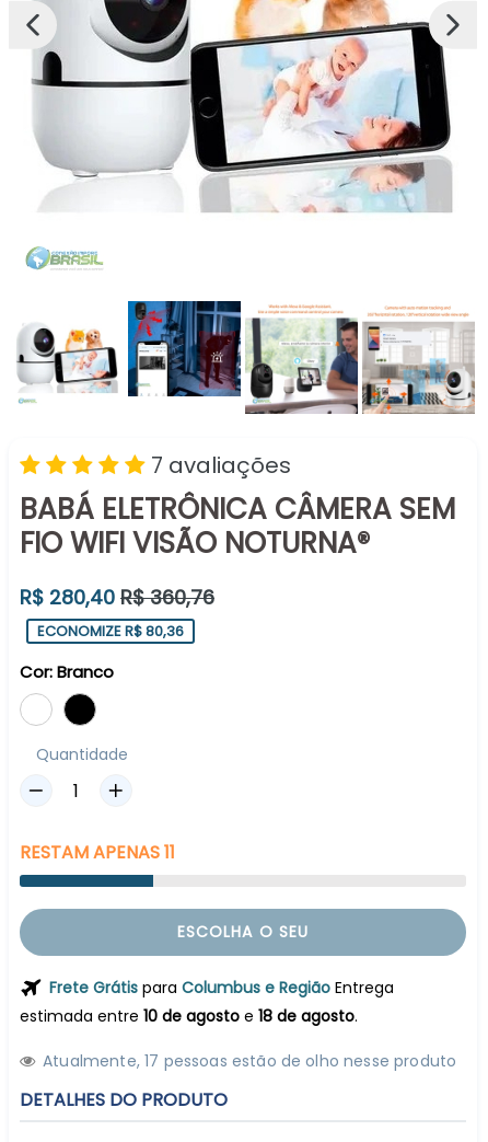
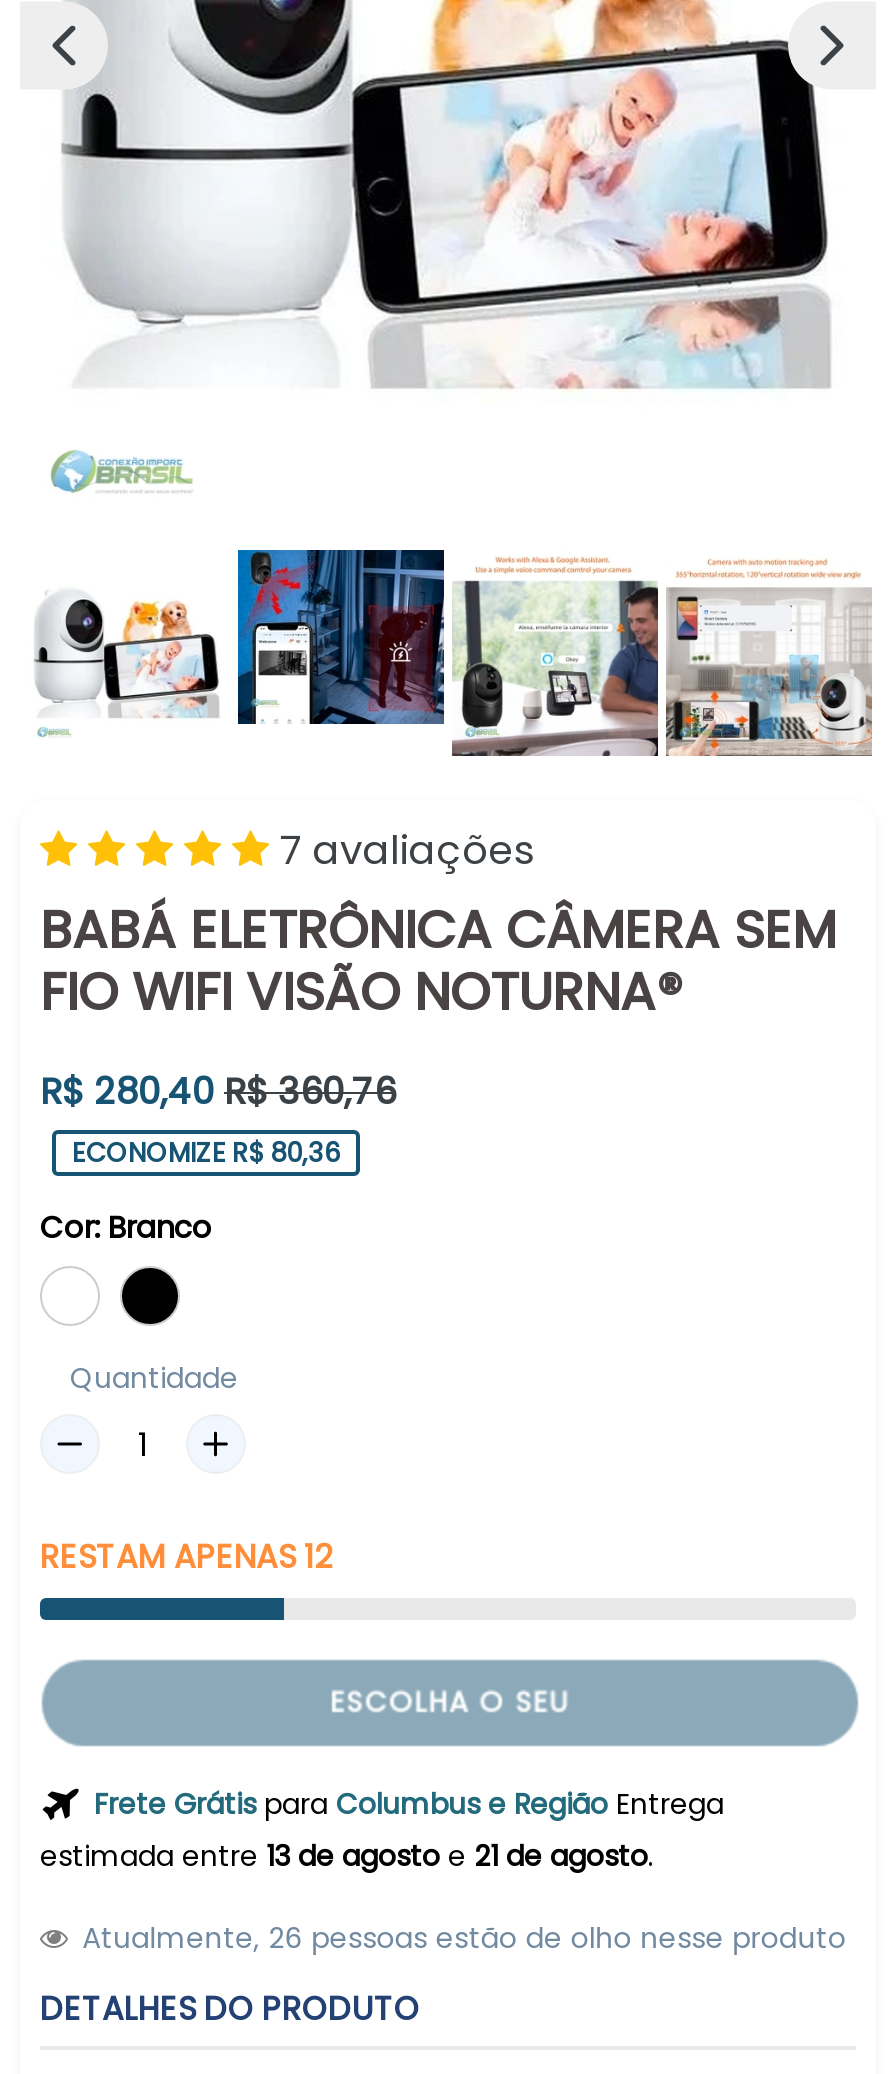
- RESTAM APENAS 11
+ RESTAM APENAS 12

- estimada entre 10 de agosto e 18 de agosto.
+ estimada entre 13 de agosto e 21 de agosto.

- Atualmente, 17 pessoas estão de olho nesse produto
+ Atualmente, 26 pessoas estão de olho nesse produto
